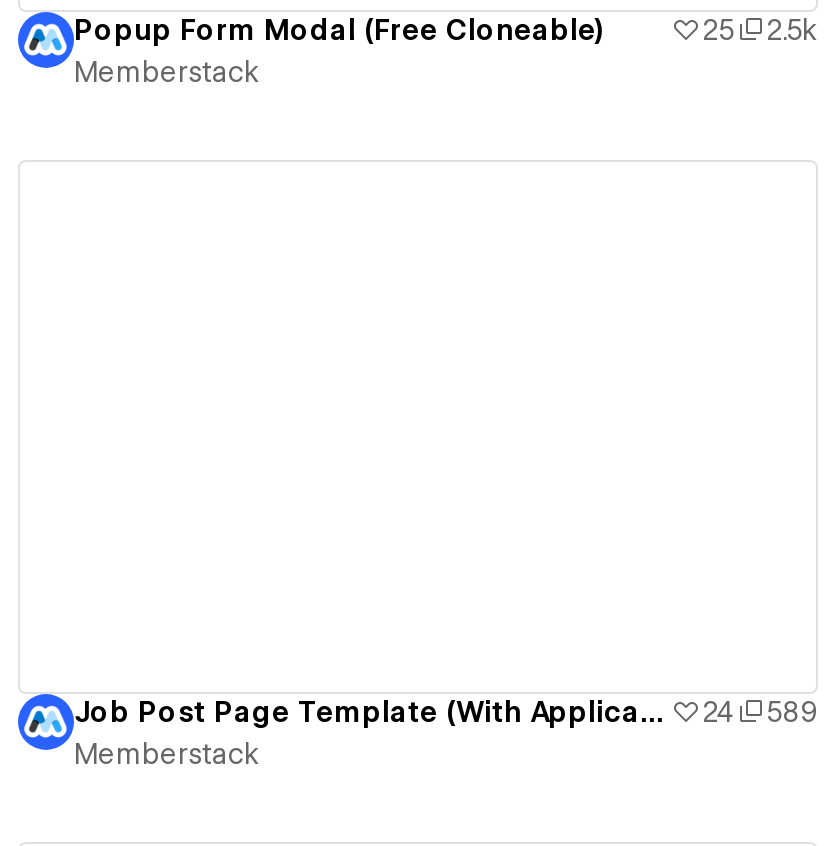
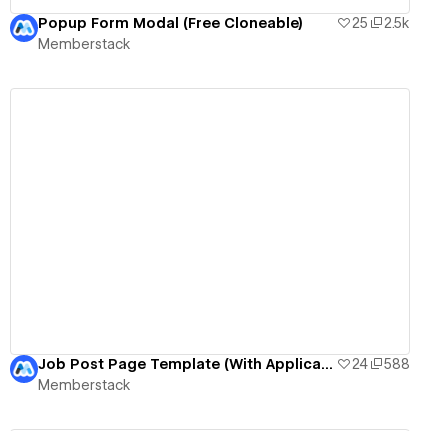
- 589
+ 588
